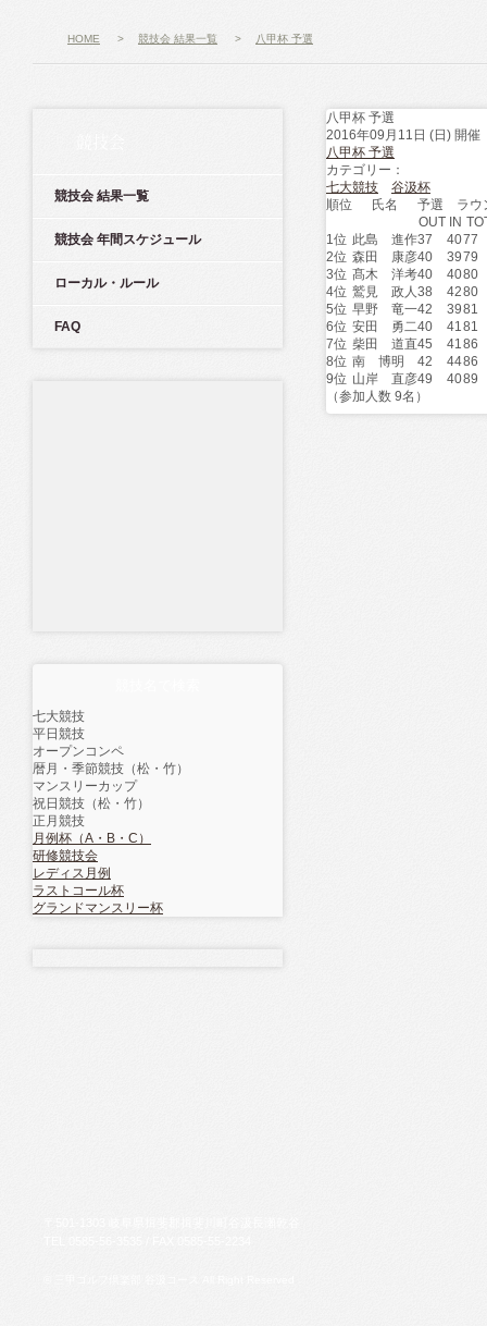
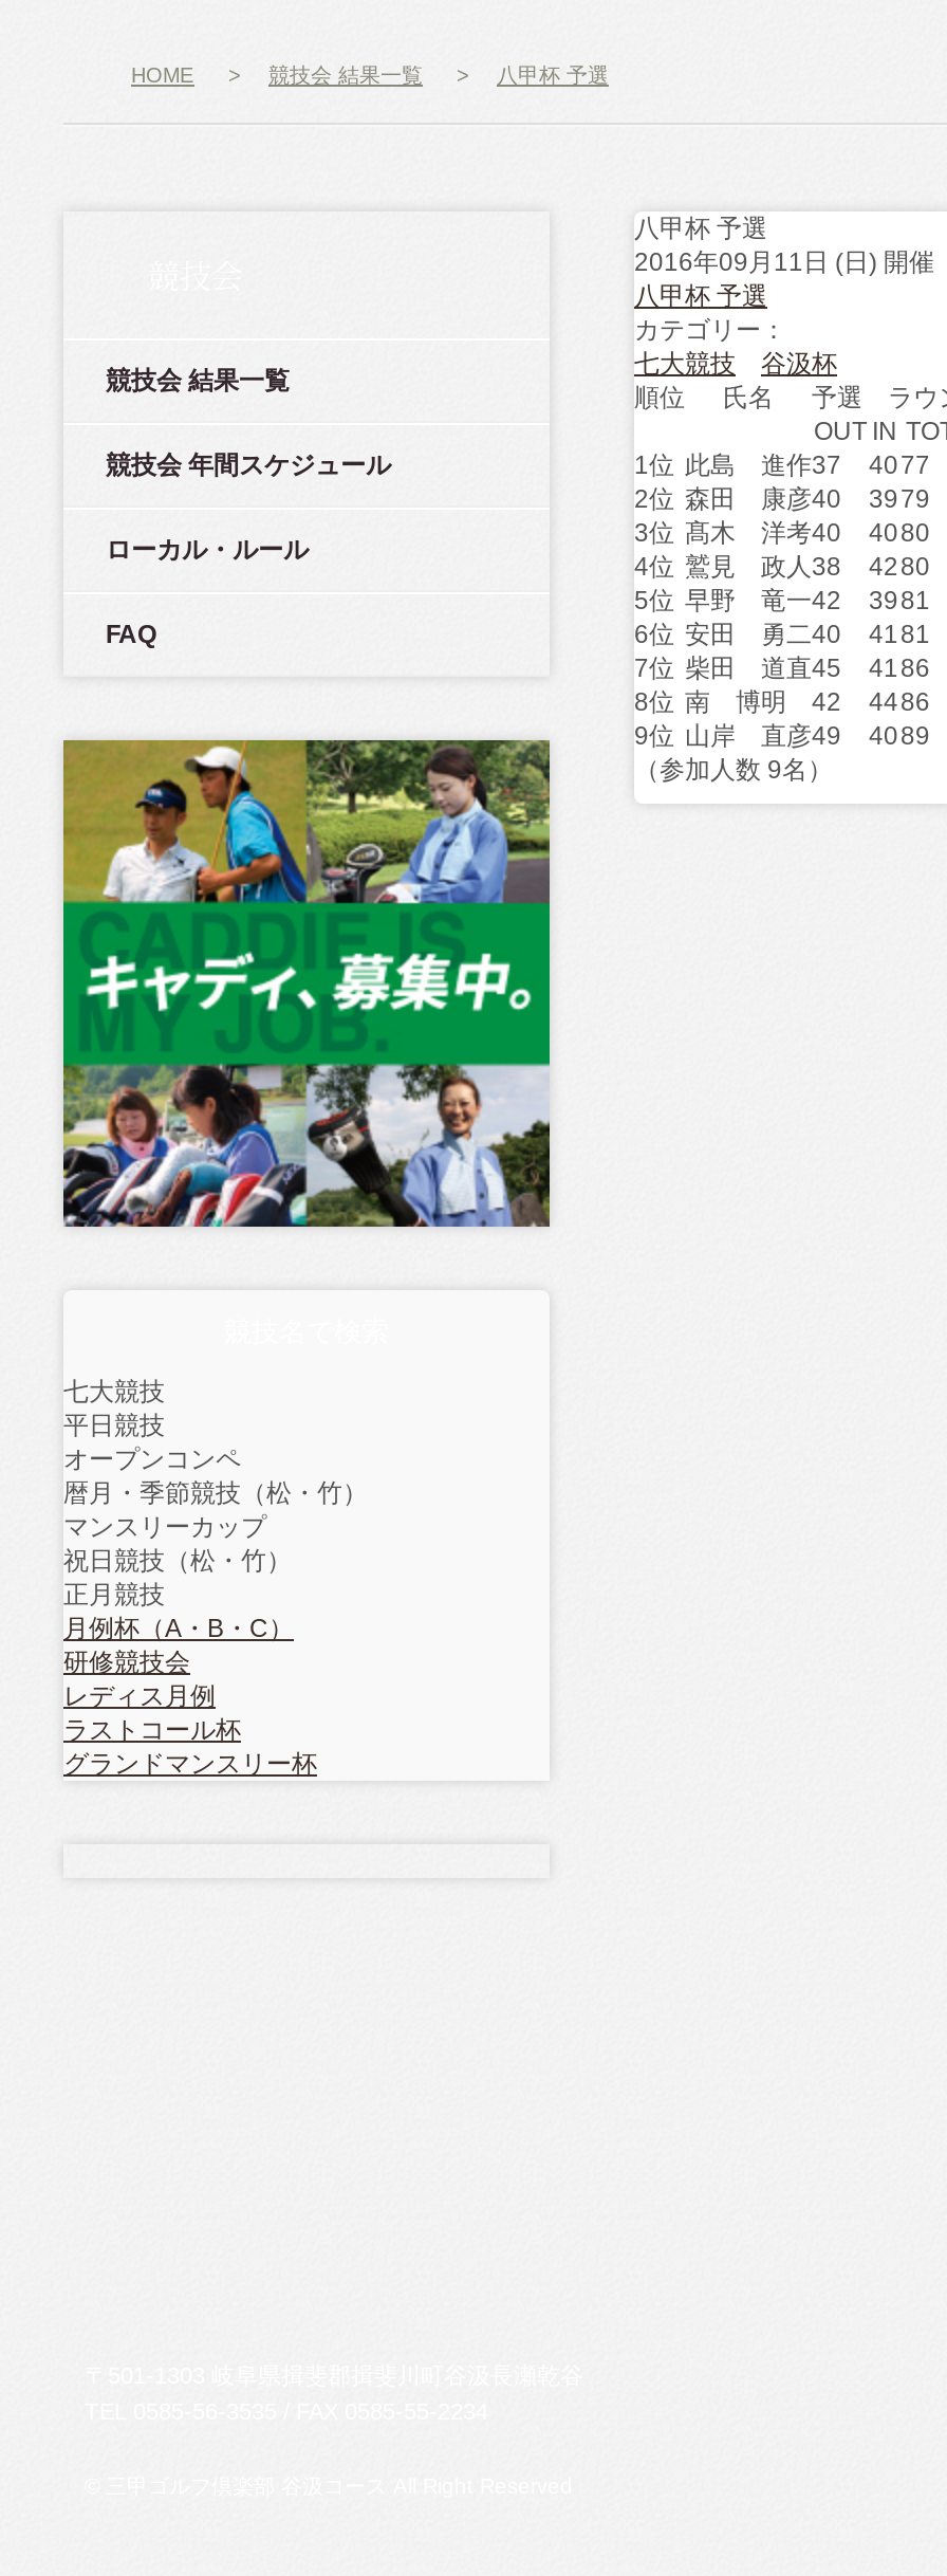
+ [image]
